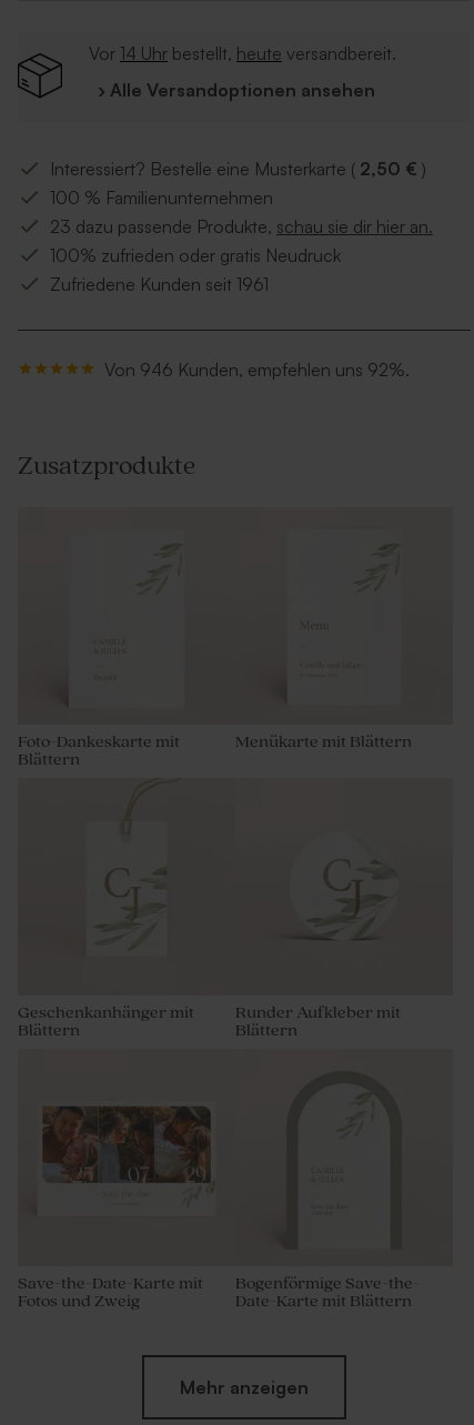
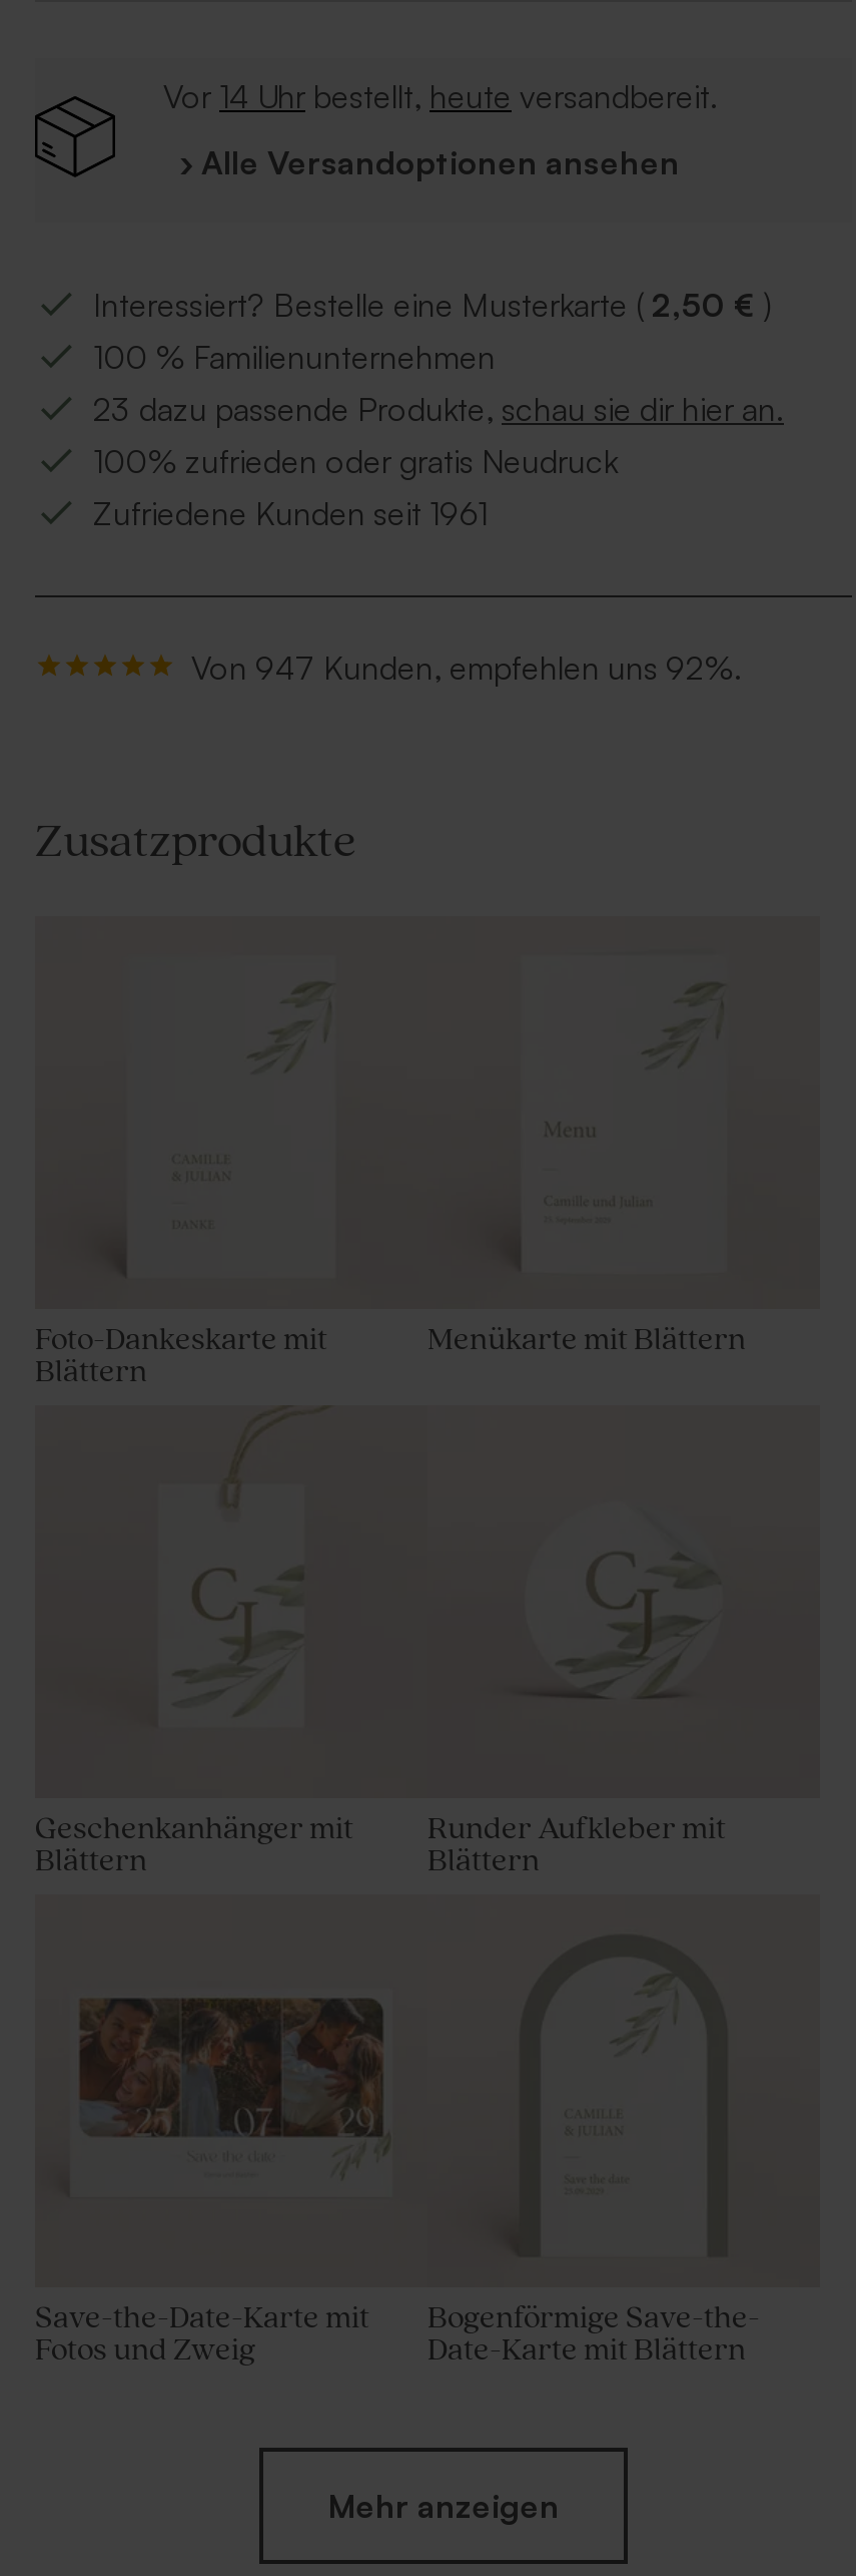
- Von 946 Kunden, empfehlen uns 92%.
+ Von 947 Kunden, empfehlen uns 92%.
